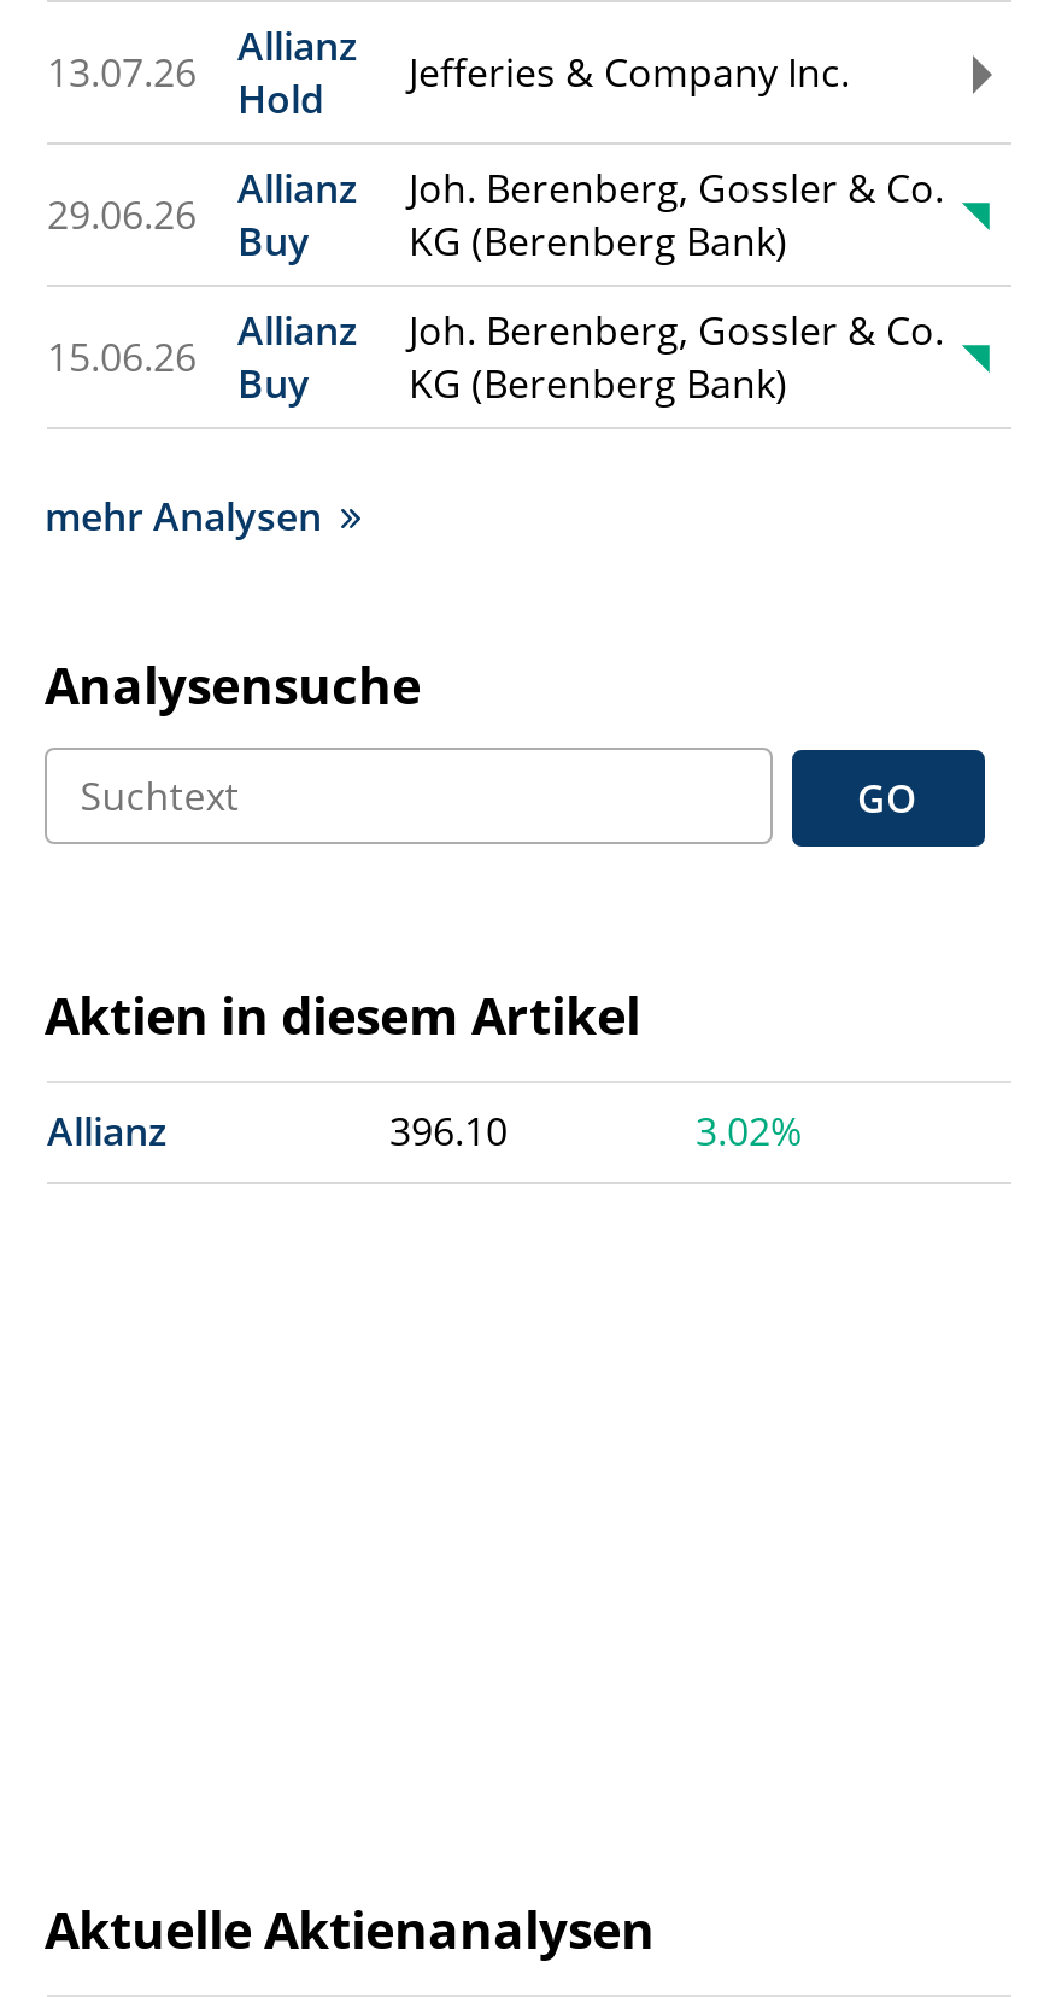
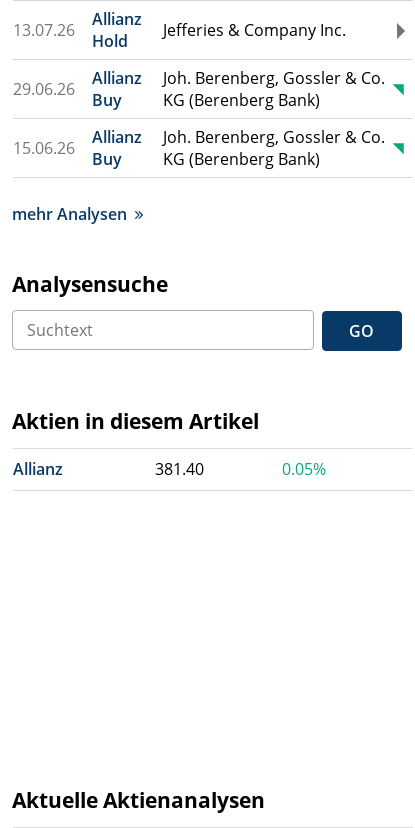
- 396.10
+ 381.40

- 3.02%
+ 0.05%
